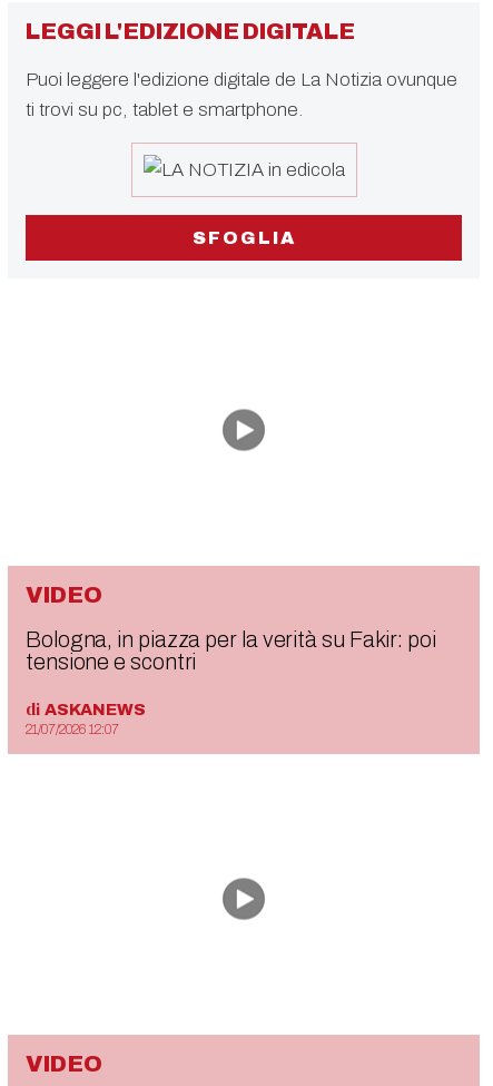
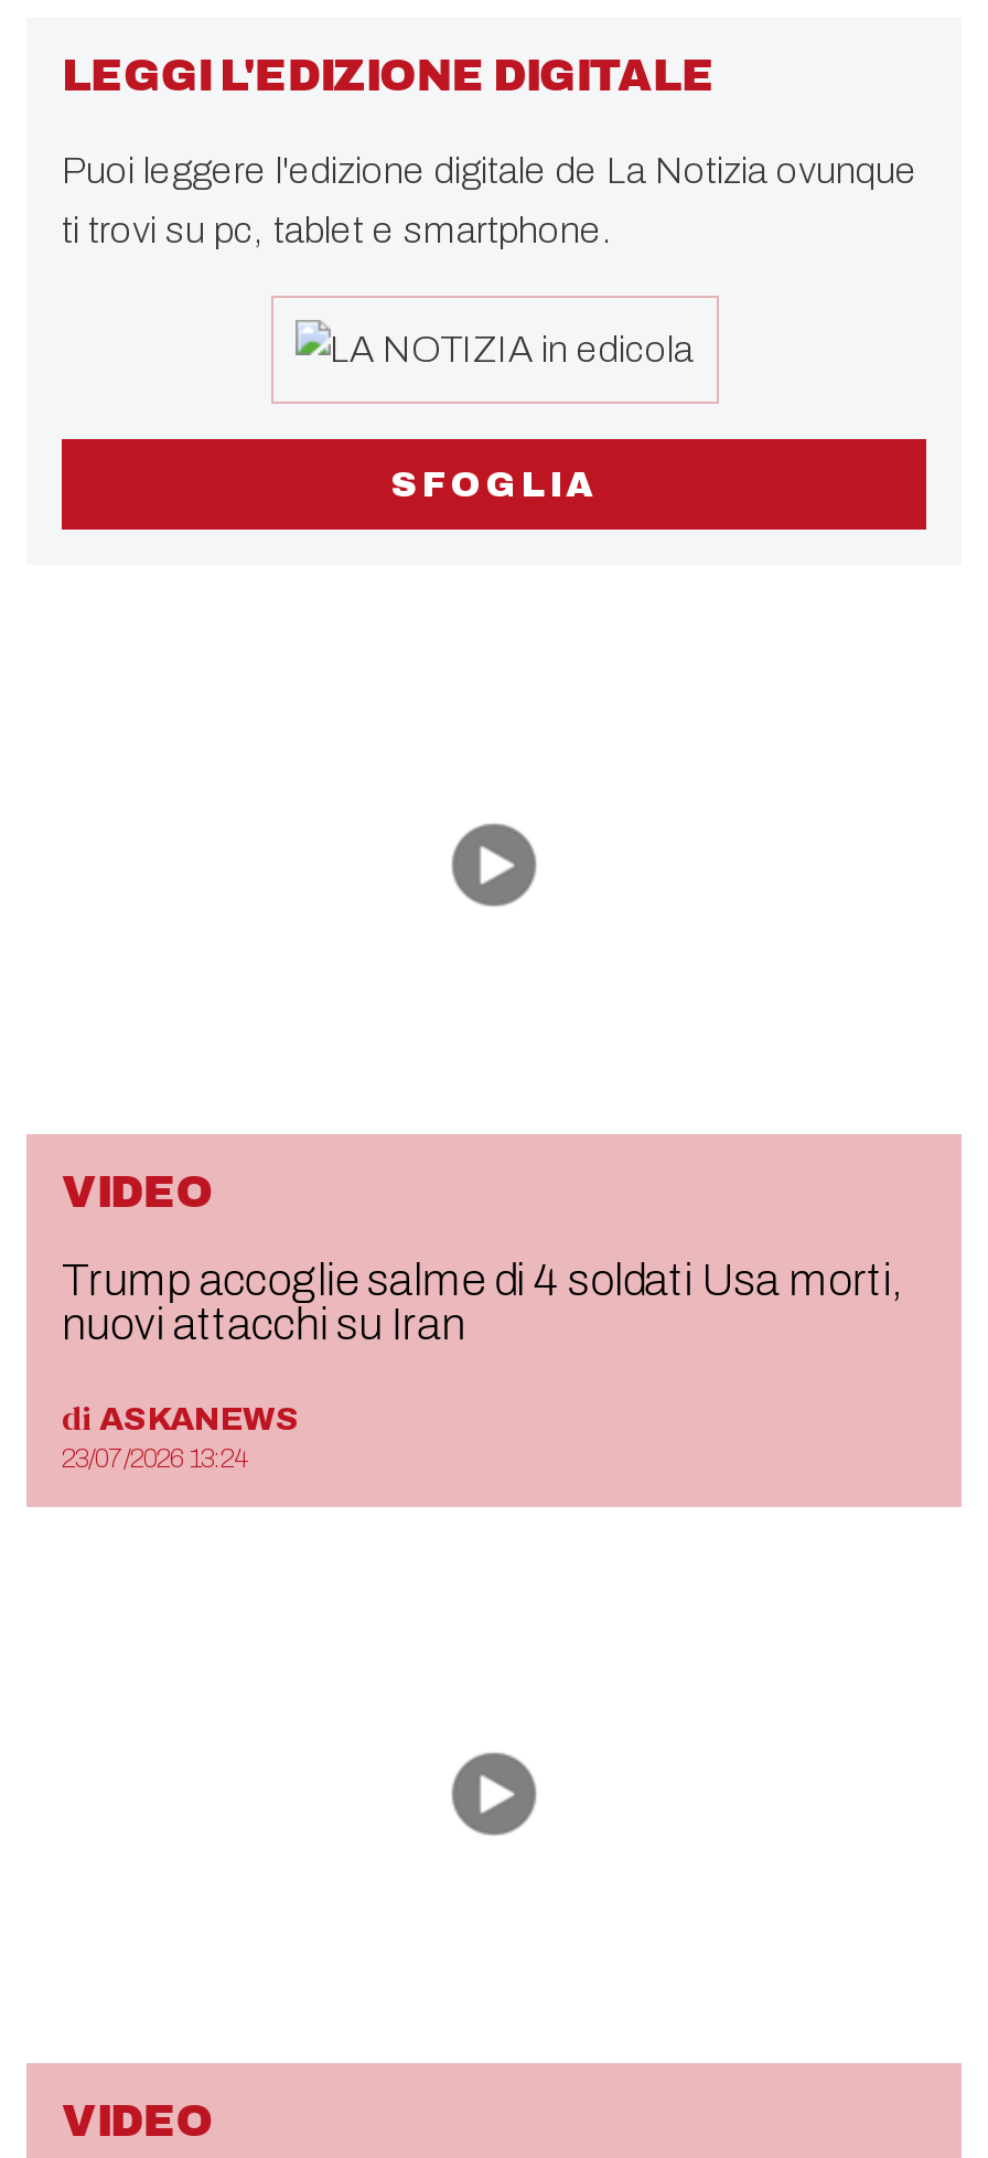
- Bologna, in piazza per la verità su Fakir: poi
- tensione e scontri
+ Trump accoglie salme di 4 soldati Usa morti,
+ nuovi attacchi su Iran

- 21/07/2026 12:07
+ 23/07/2026 13:24
